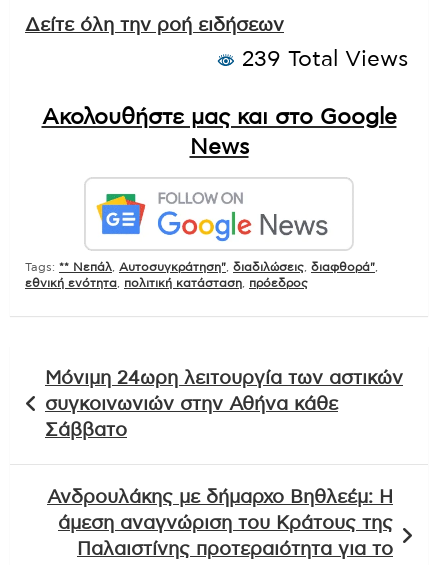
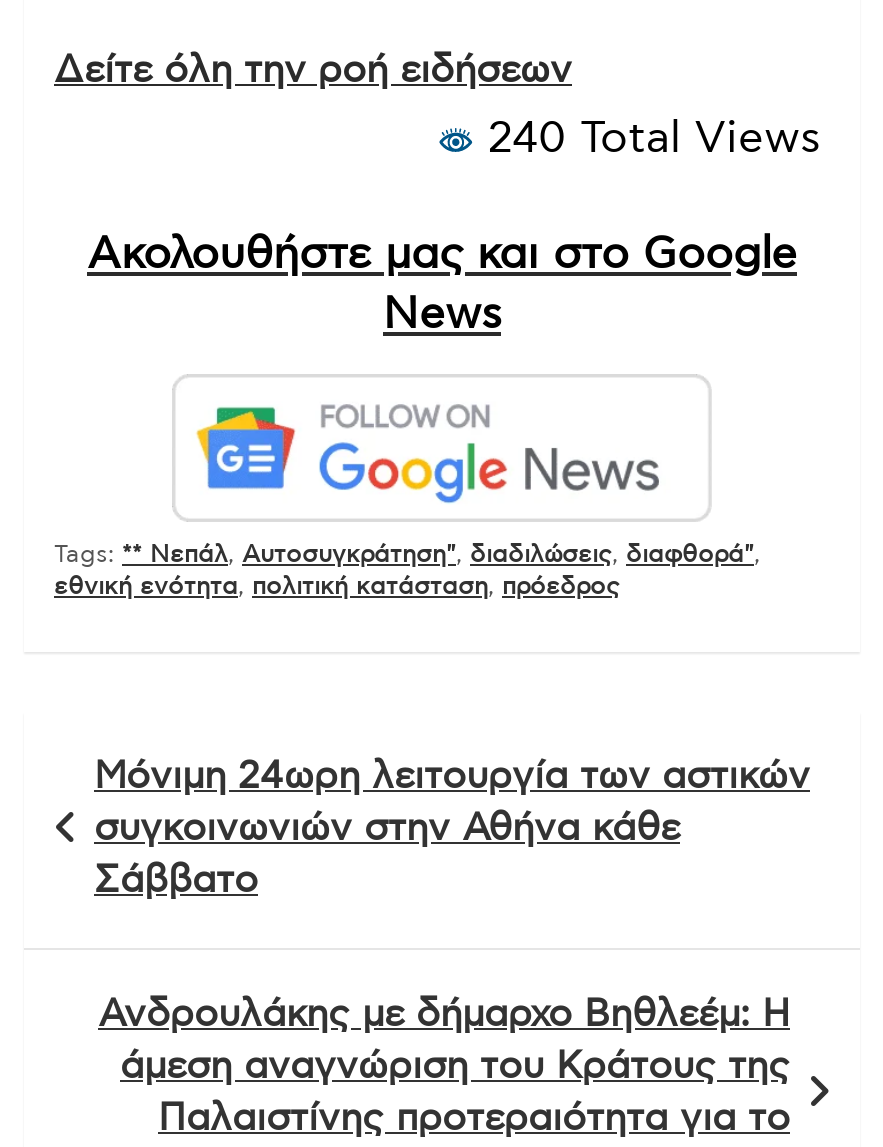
- 239 Total Views
+ 240 Total Views
